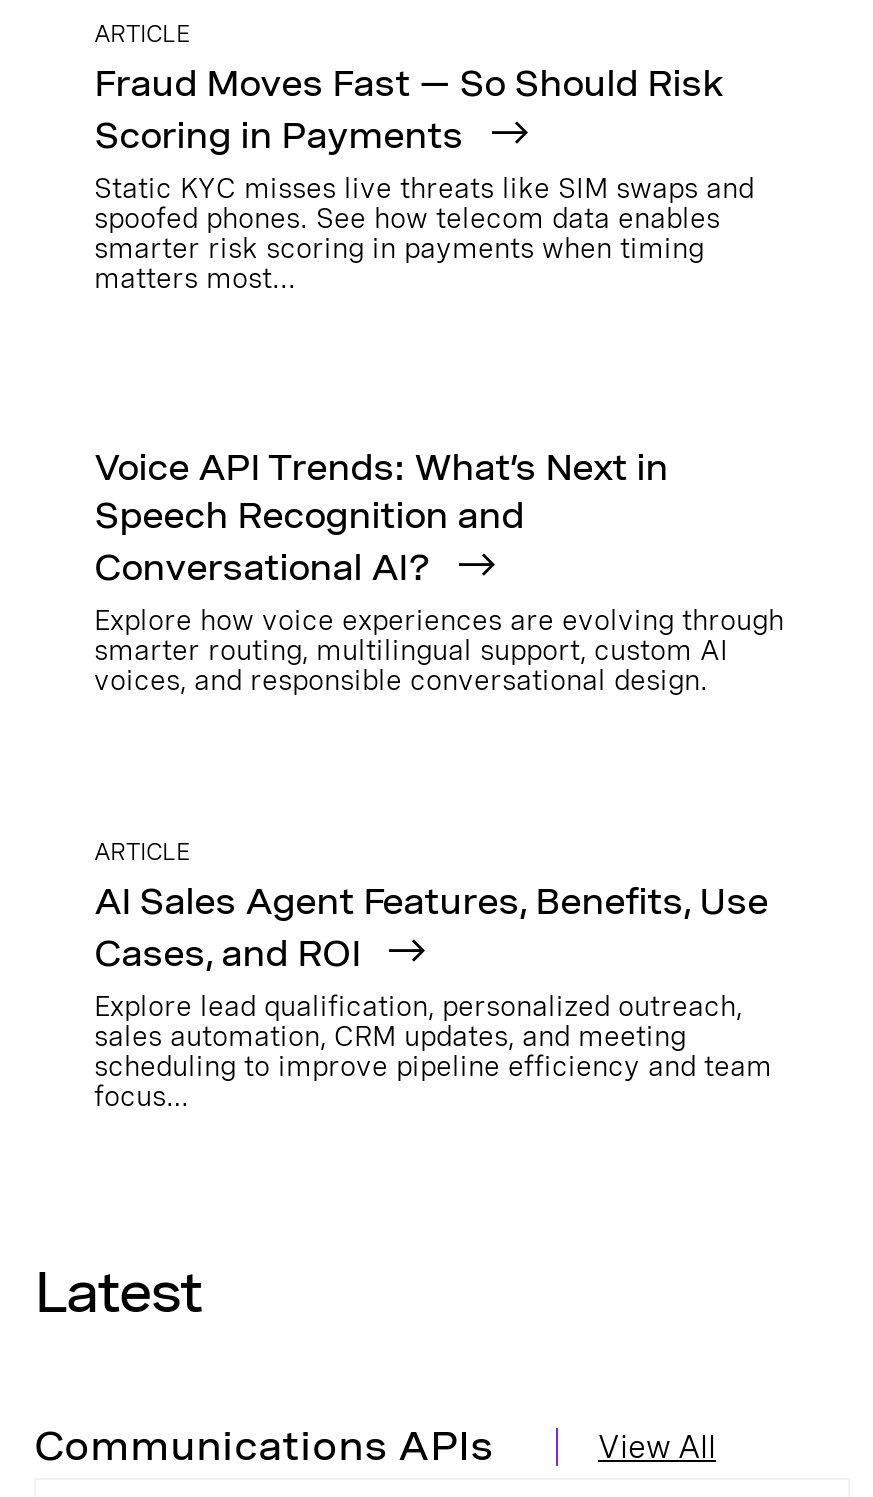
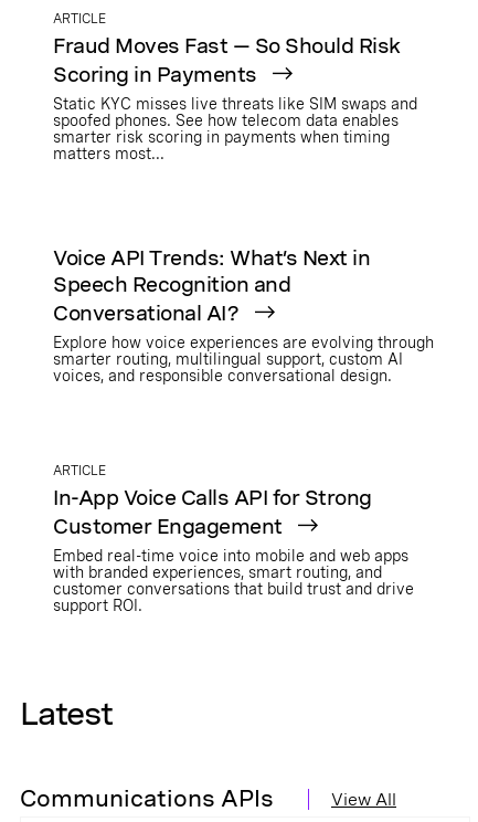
- AI Sales Agent Features, Benefits, Use
- Cases, and ROI
- Explore lead qualification, personalized outreach,
- sales automation, CRM updates, and meeting
- scheduling to improve pipeline efficiency and team
- focus…
+ In-App Voice Calls API for Strong
+ Customer Engagement
+ Embed real-time voice into mobile and web apps
+ with branded experiences, smart routing, and
+ customer conversations that build trust and drive
+ support ROI.
